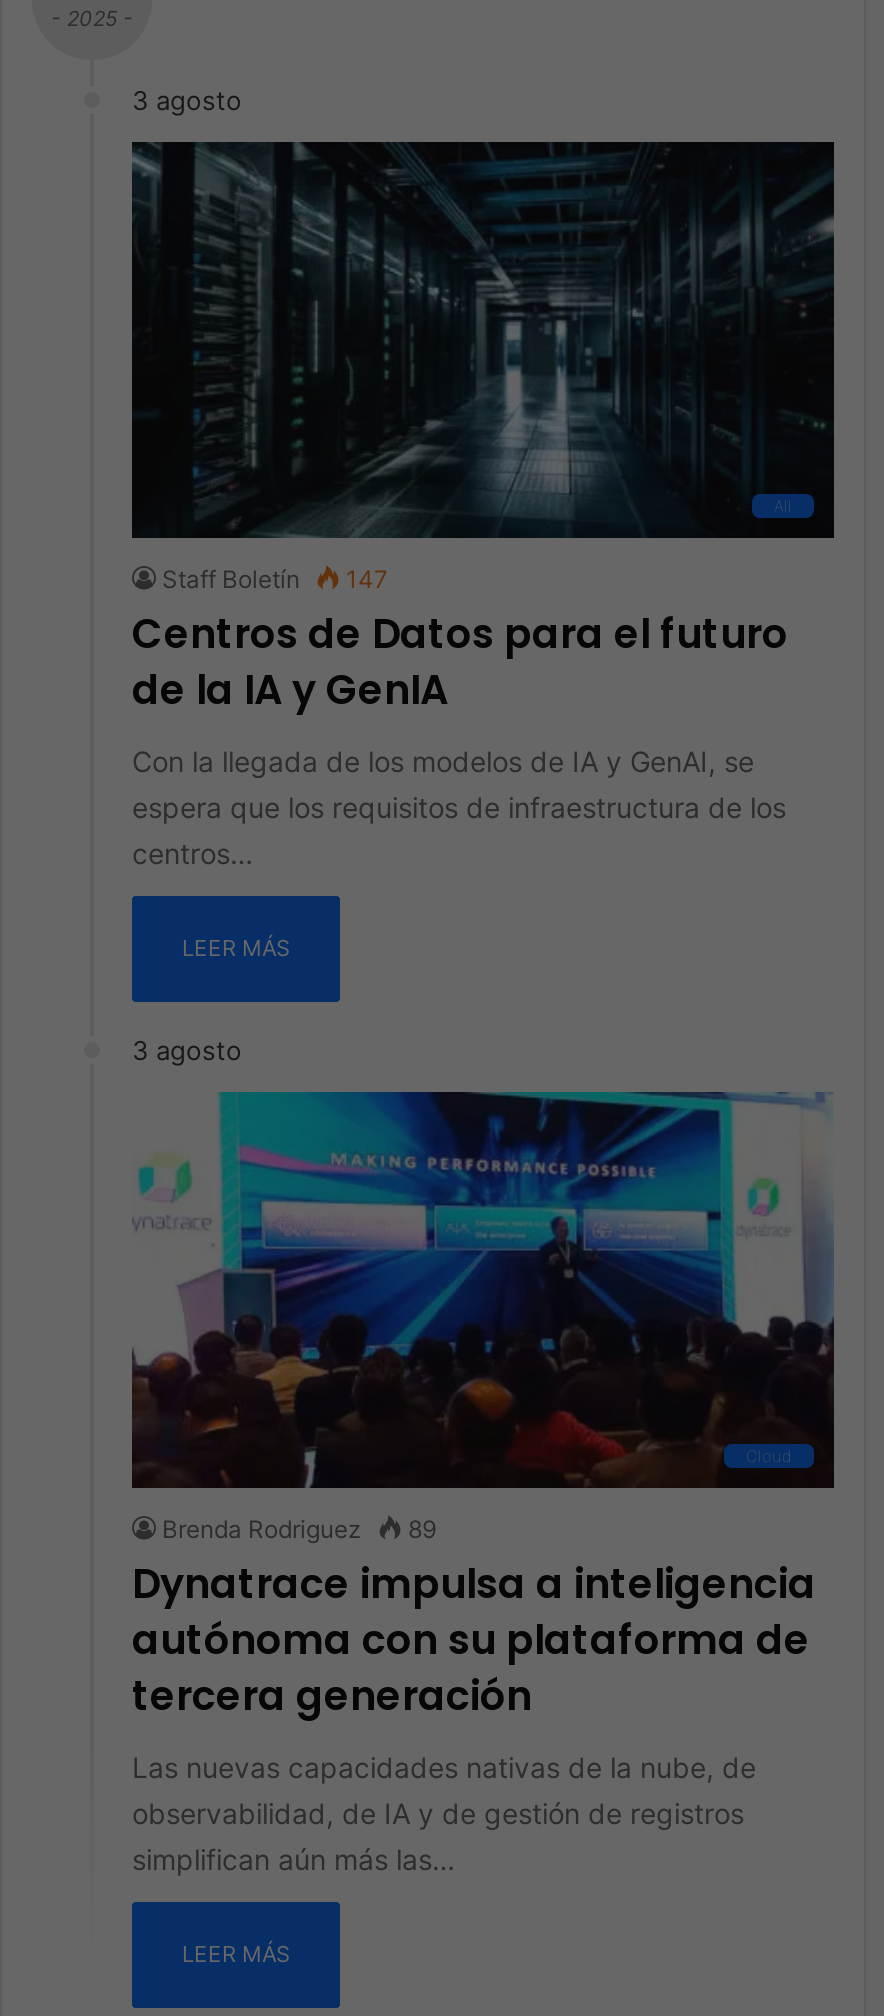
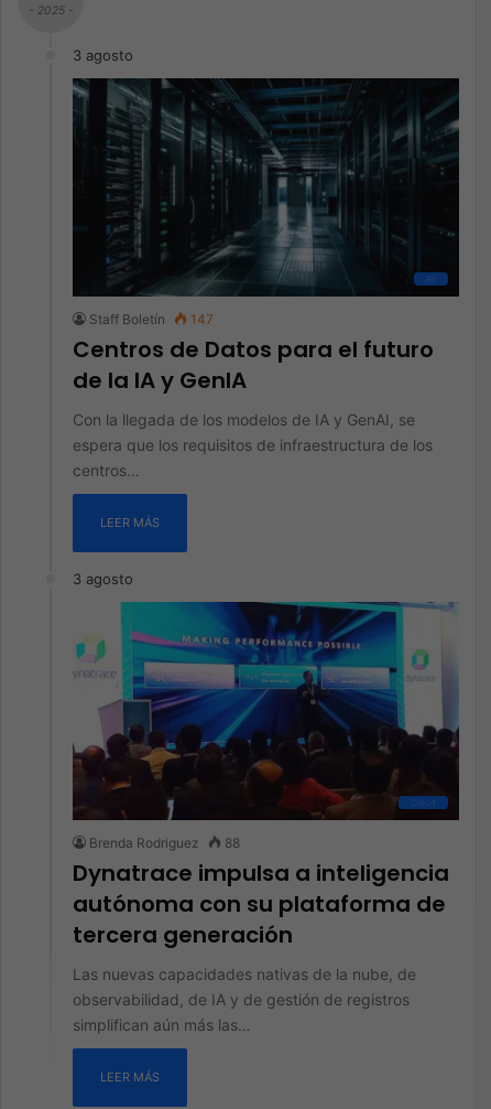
- Brenda Rodriguez 89
+ Brenda Rodriguez 88
